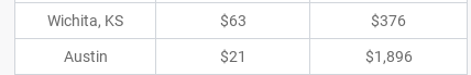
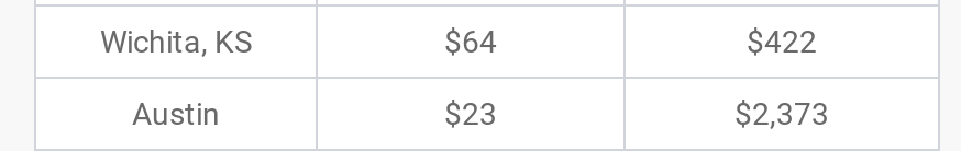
- $63
+ $64

- $376
+ $422

- $21
+ $23

- $1,896
+ $2,373
